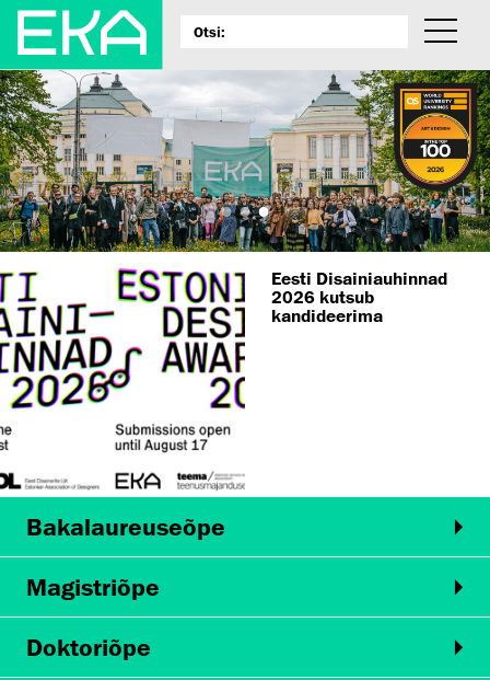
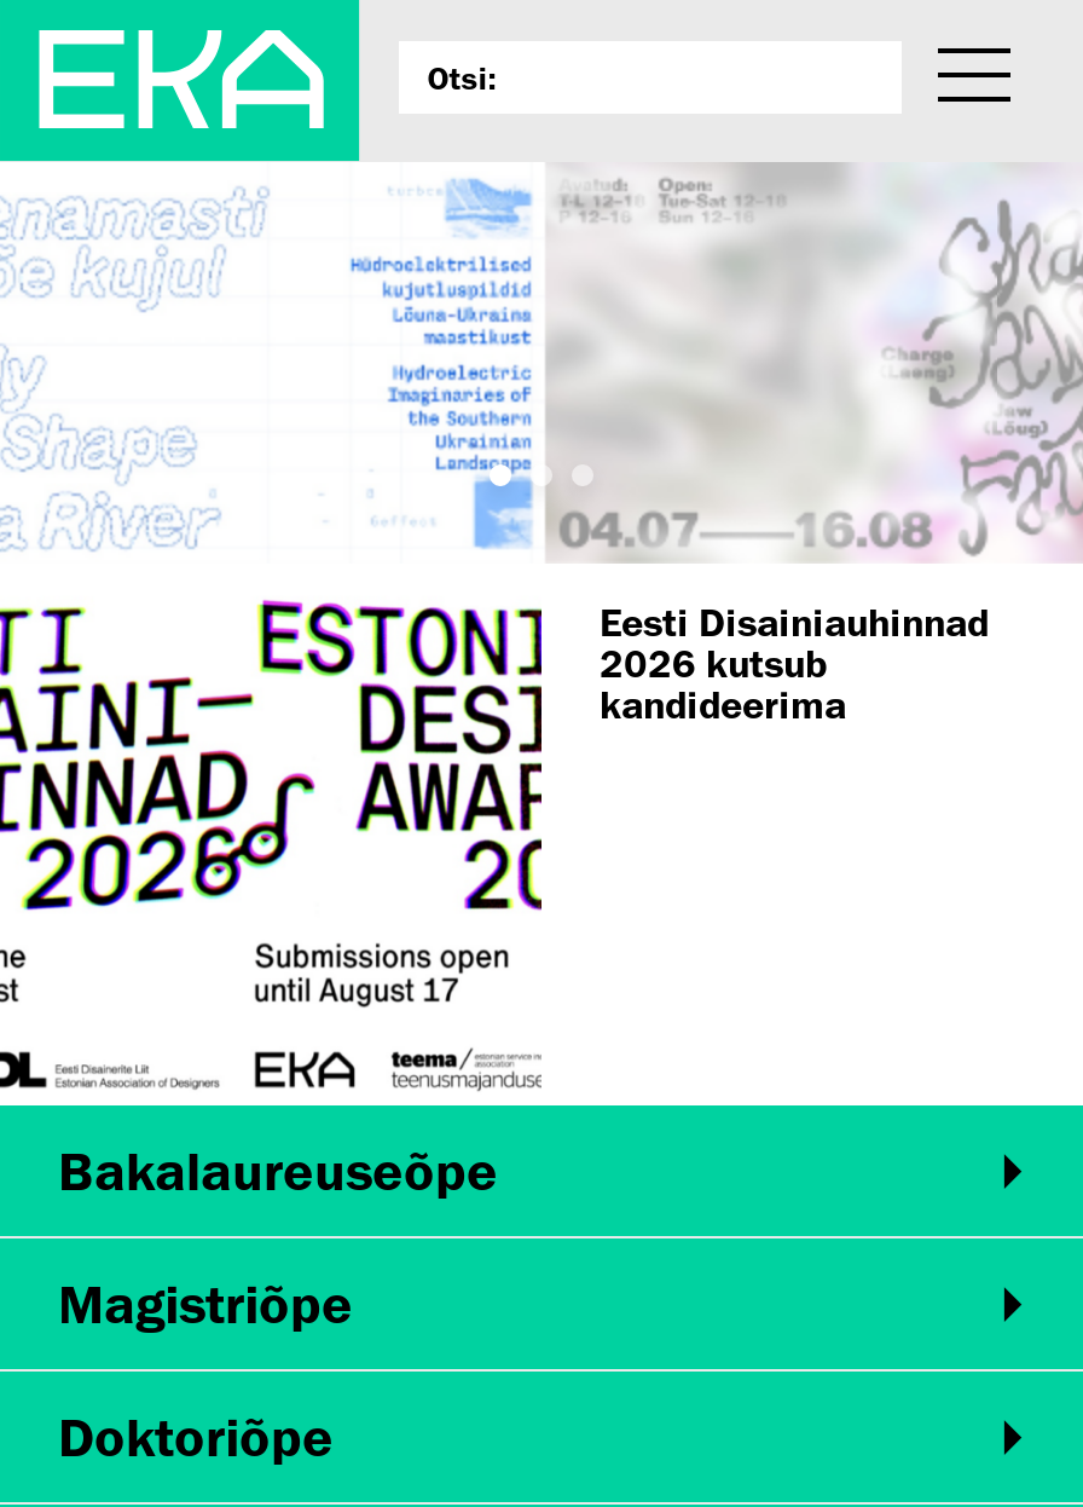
- [image]
+ [image]
